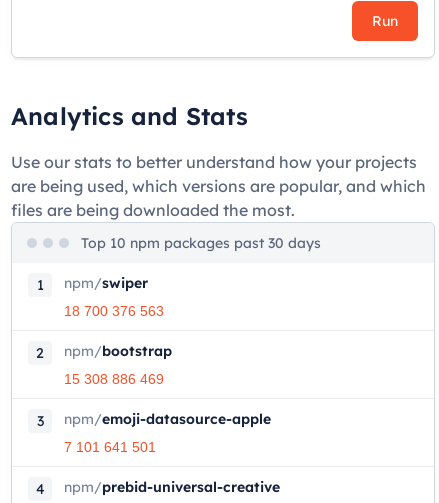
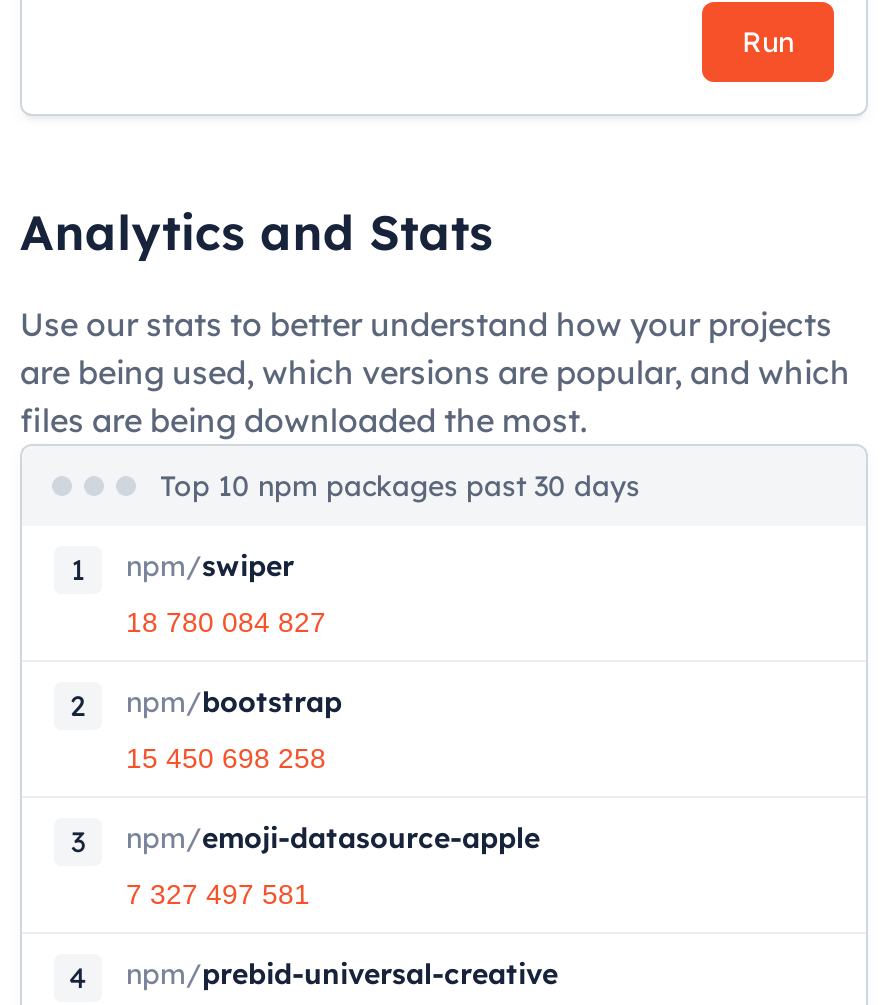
- 18 700 376 563
+ 18 780 084 827

- 15 308 886 469
+ 15 450 698 258

- 7 101 641 501
+ 7 327 497 581
